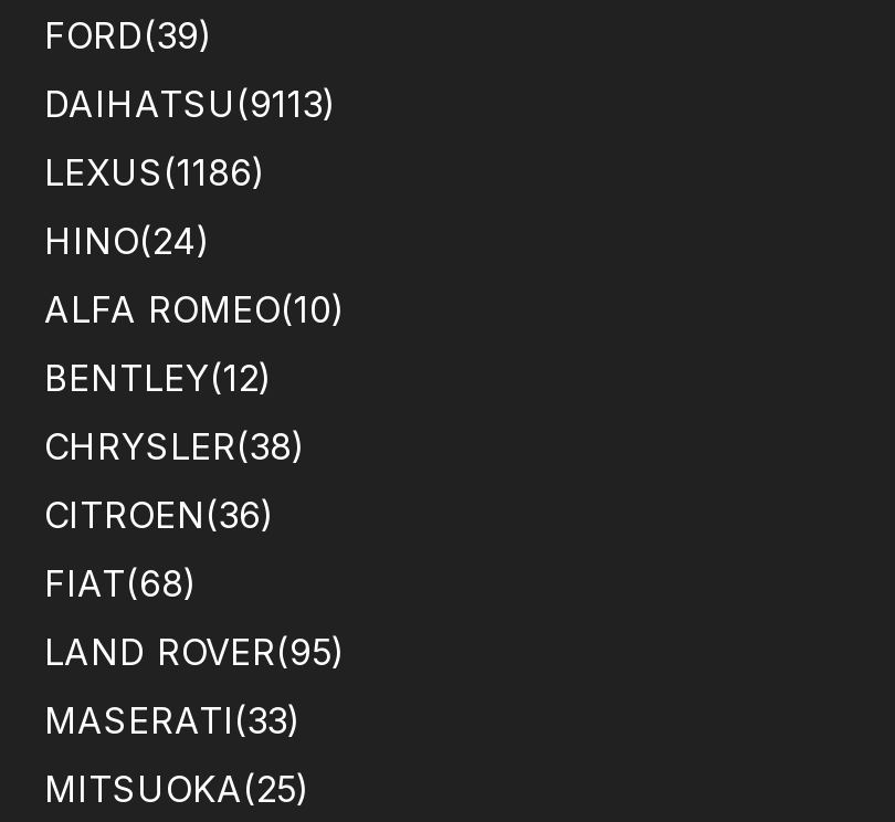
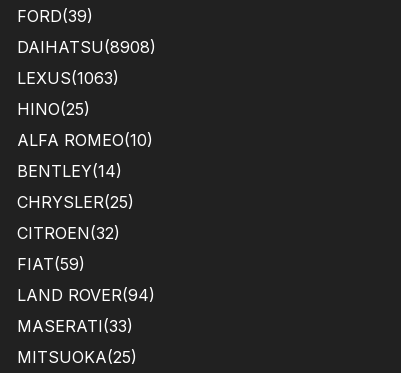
- DAIHATSU (9113)
+ DAIHATSU (8908)

- LEXUS (1186)
+ LEXUS (1063)

- HINO(24)
+ HINO(25)

- BENTLEY(12)
+ BENTLEY(14)

- CHRYSLER(38)
+ CHRYSLER(25)

- CITROEN (36)
+ CITROEN (32)

- FIAT(68)
+ FIAT(59)

- LAND ROVER(95)
+ LAND ROVER(94)
